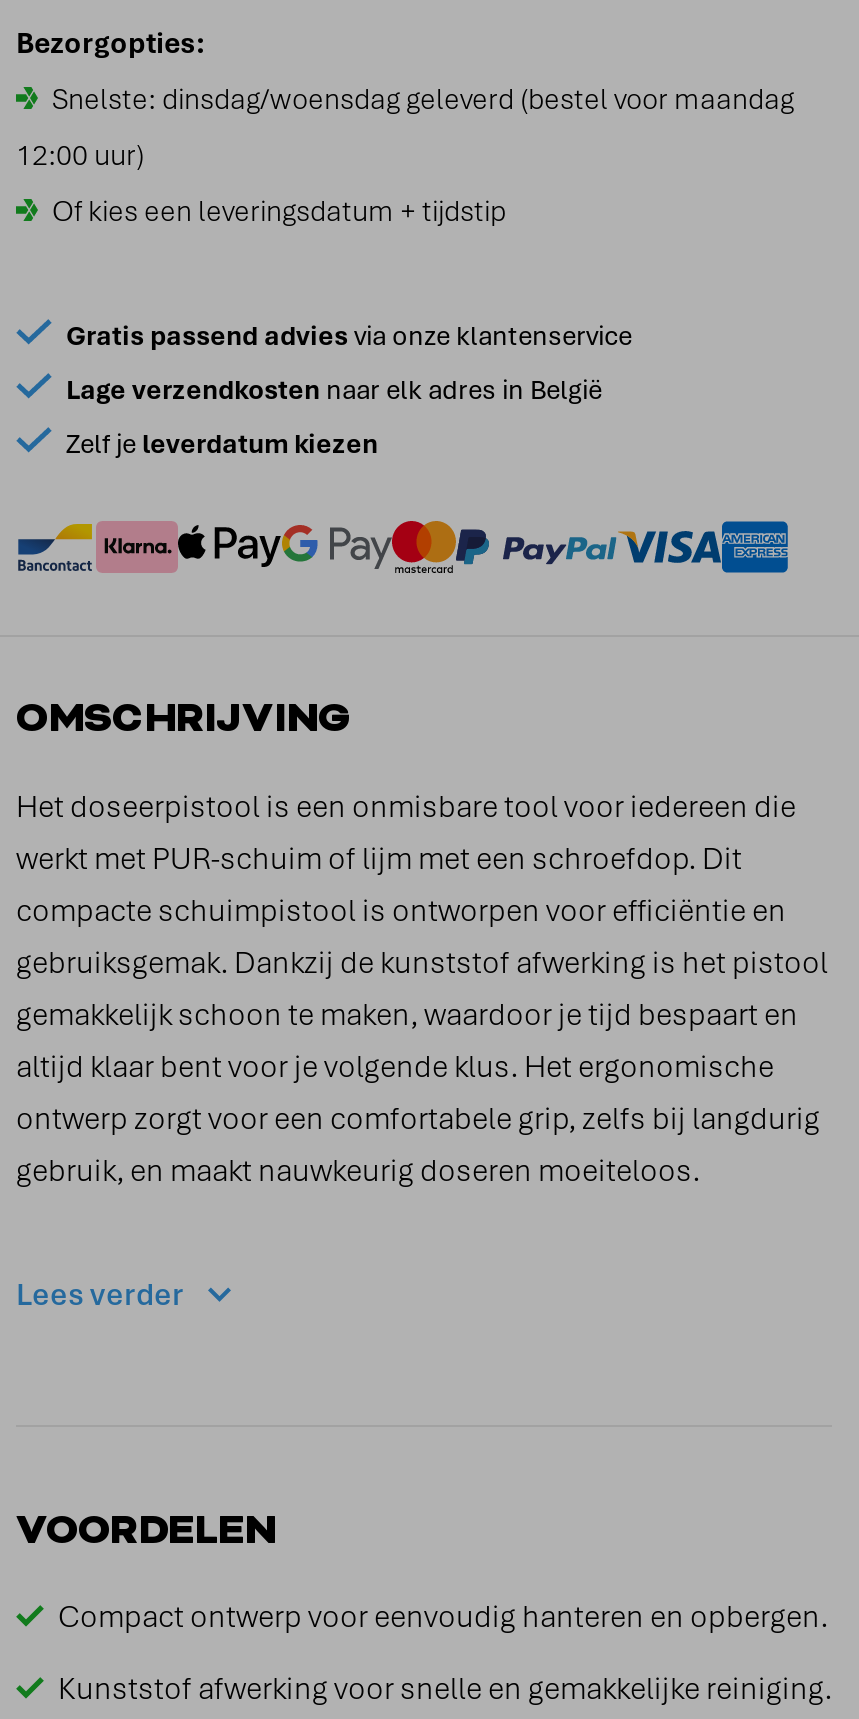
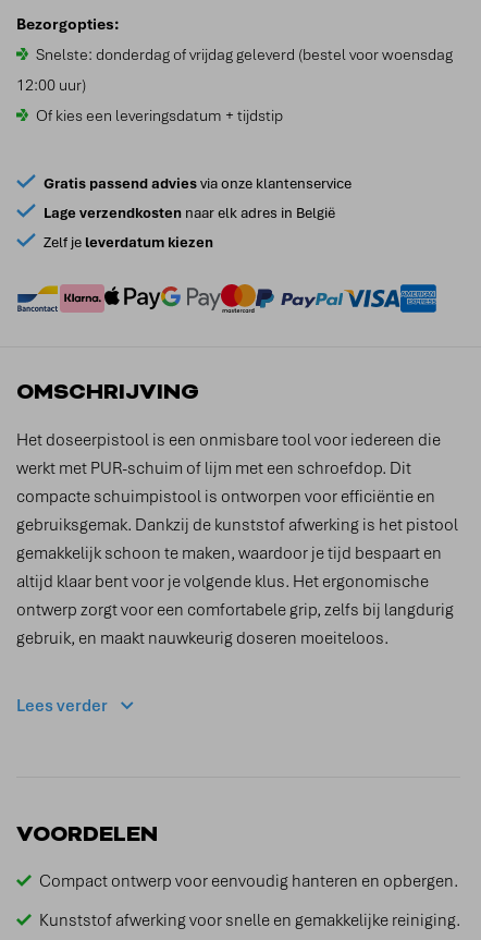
- Snelste: dinsdag/woensdag geleverd (bestel voor maandag
+ Snelste: donderdag of vrijdag geleverd (bestel voor woensdag
